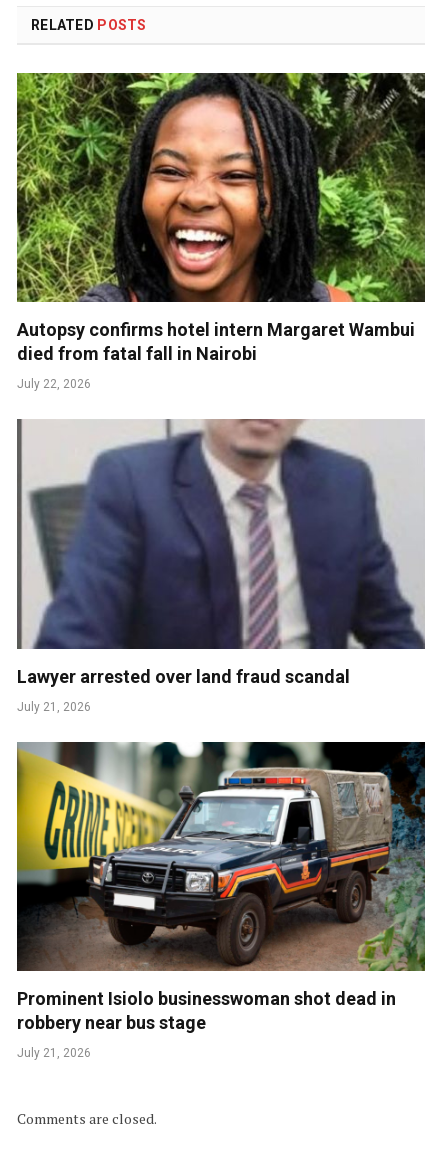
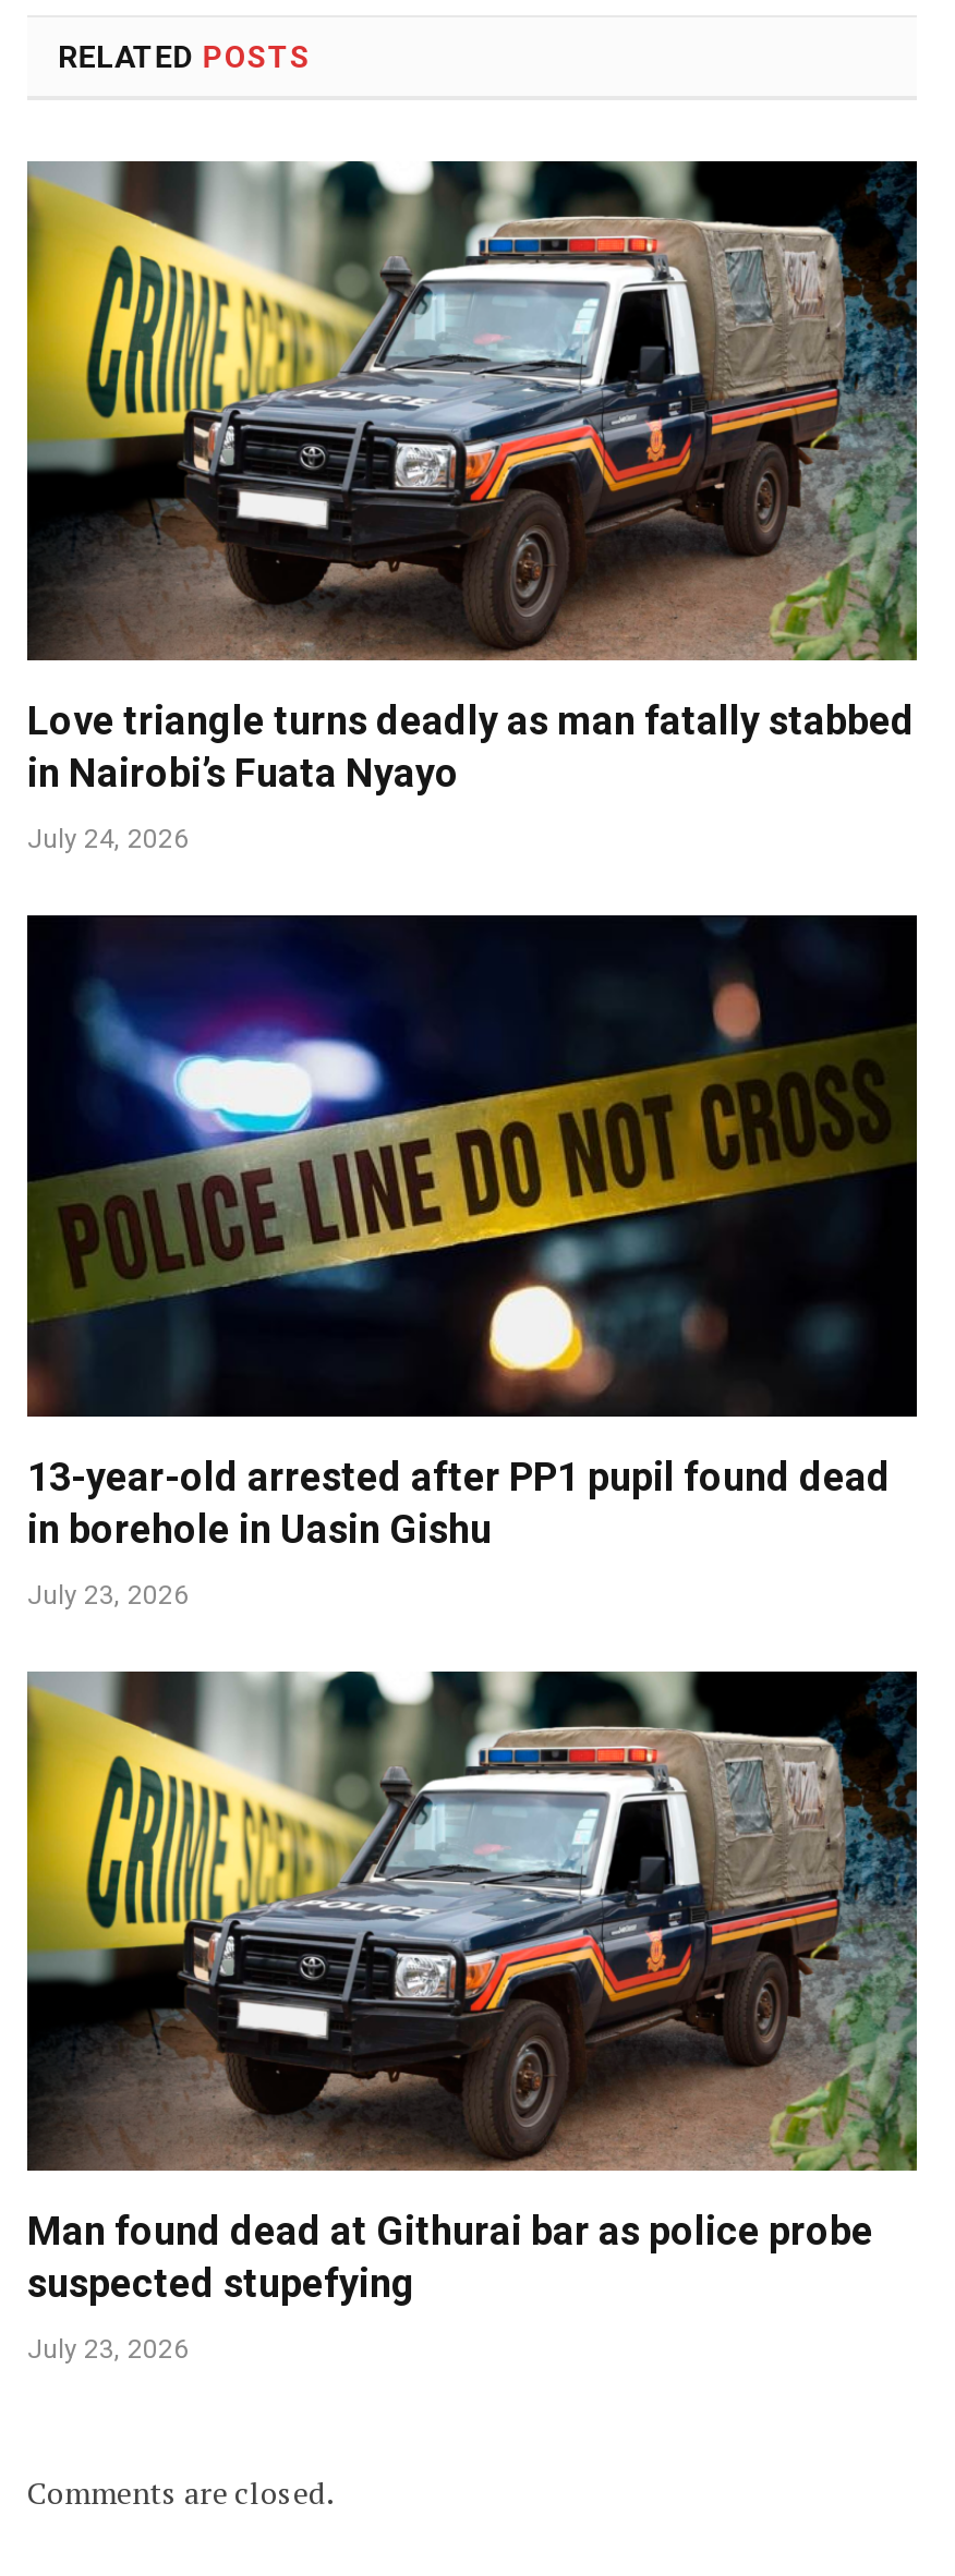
- [image]
- Autopsy confirms hotel intern Margaret Wambui
- died from fatal fall in Nairobi
+ [image]
+ Love triangle turns deadly as man fatally stabbed
+ in Nairobi’s Fuata Nyayo

- July 22, 2026
+ July 24, 2026

- [image]
- Lawyer arrested over land fraud scandal
+ [image]
+ 13-year-old arrested after PP1 pupil found dead
+ in borehole in Uasin Gishu

- July 21, 2026
+ July 23, 2026

- Prominent Isiolo businesswoman shot dead in
- robbery near bus stage
+ Man found dead at Githurai bar as police probe
+ suspected stupefying

- July 21, 2026
+ July 23, 2026
